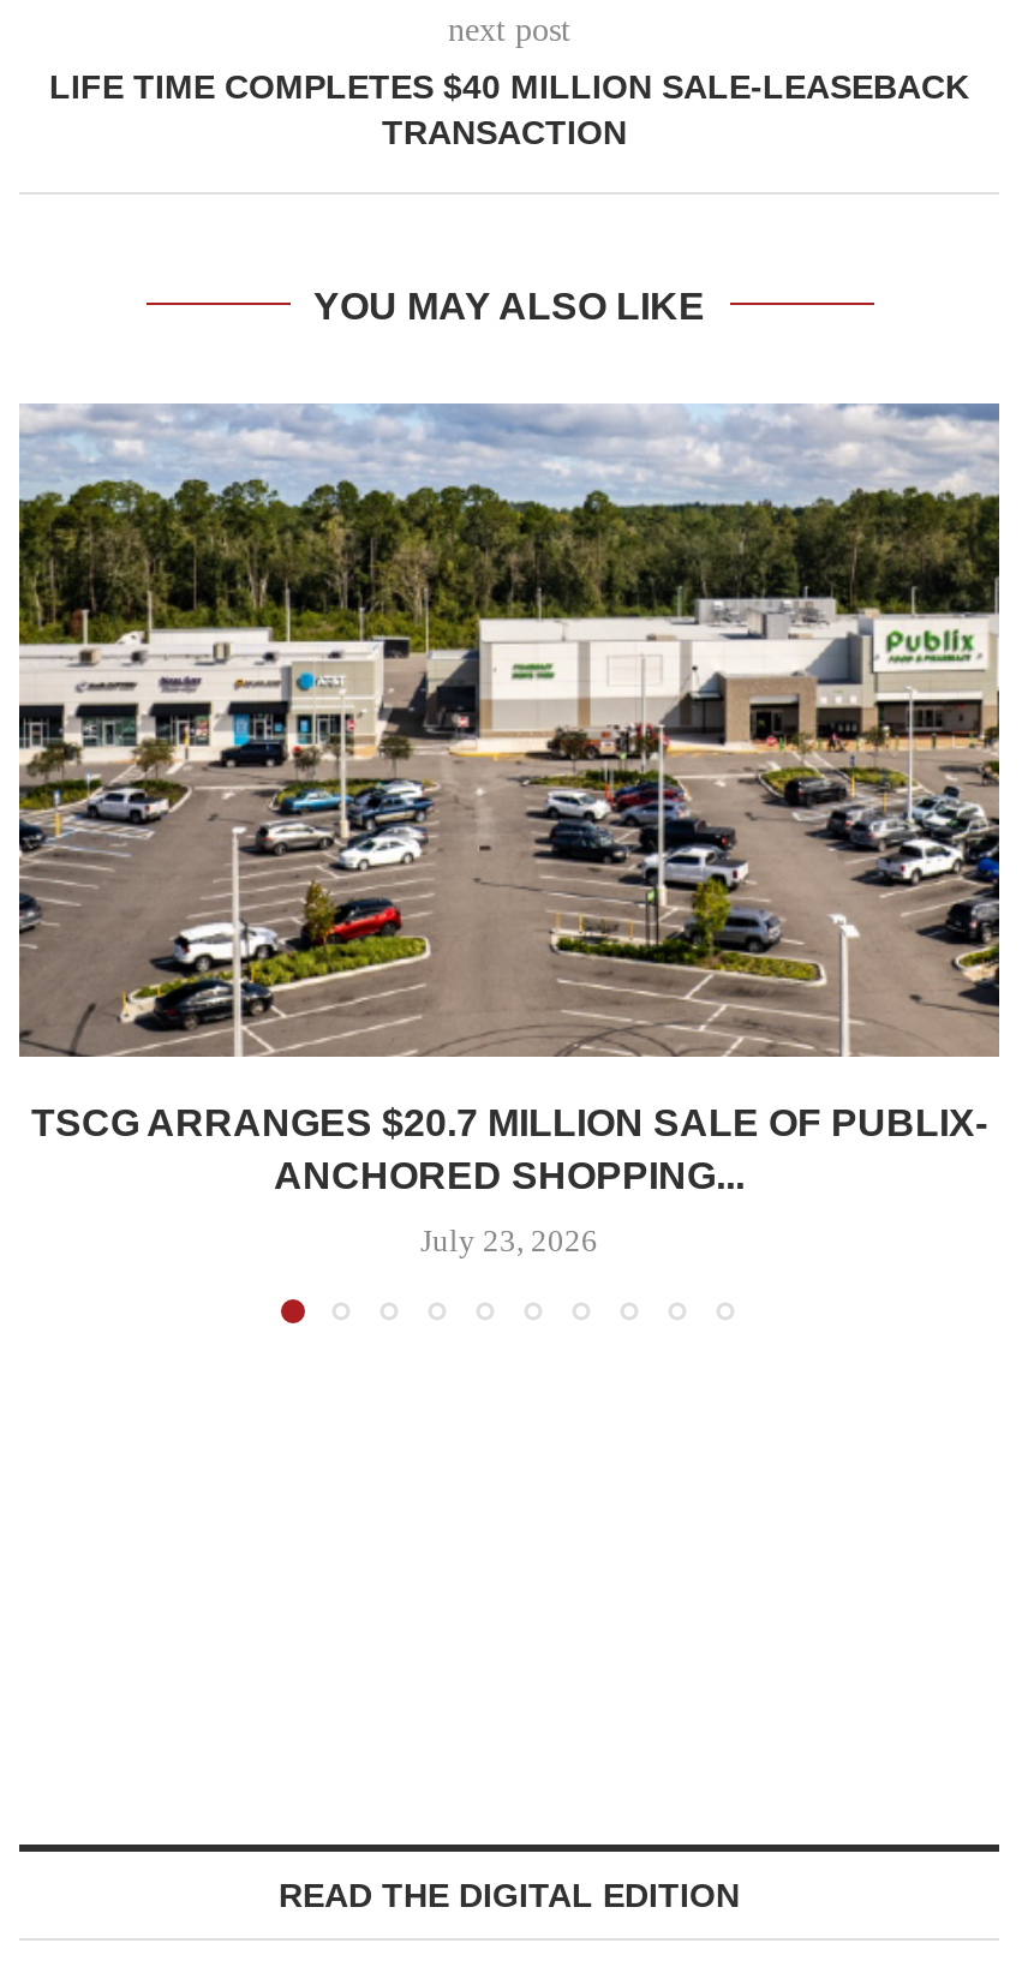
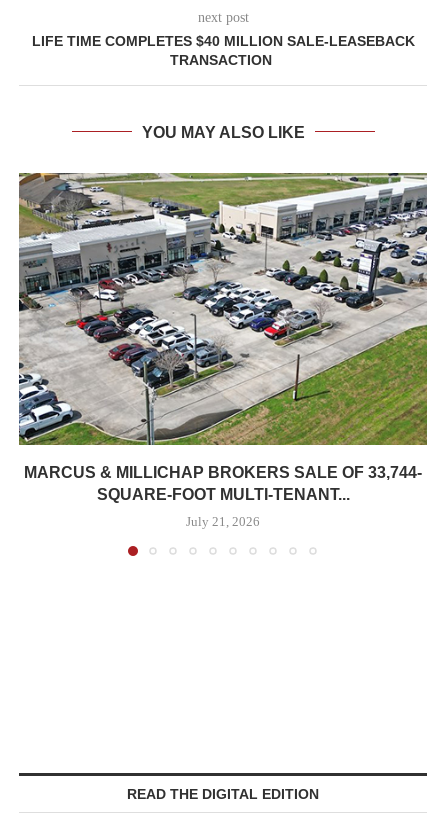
- [image]
- TSCG ARRANGES $20.7 MILLION SALE OF PUBLIX-
- ANCHORED SHOPPING...
+ [image]
+ MARCUS & MILLICHAP BROKERS SALE OF 33,744-
+ SQUARE-FOOT MULTI-TENANT...

- July 23, 2026
+ July 21, 2026
